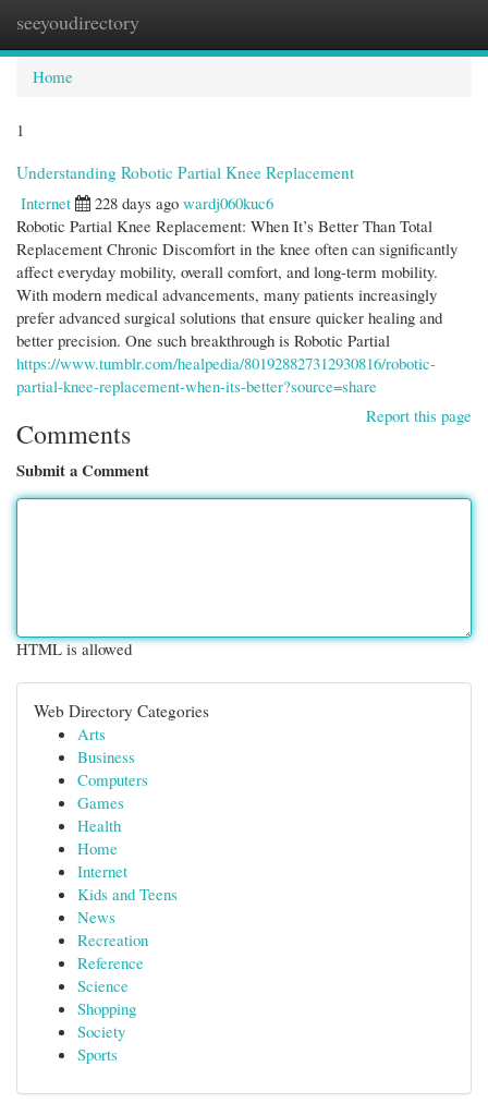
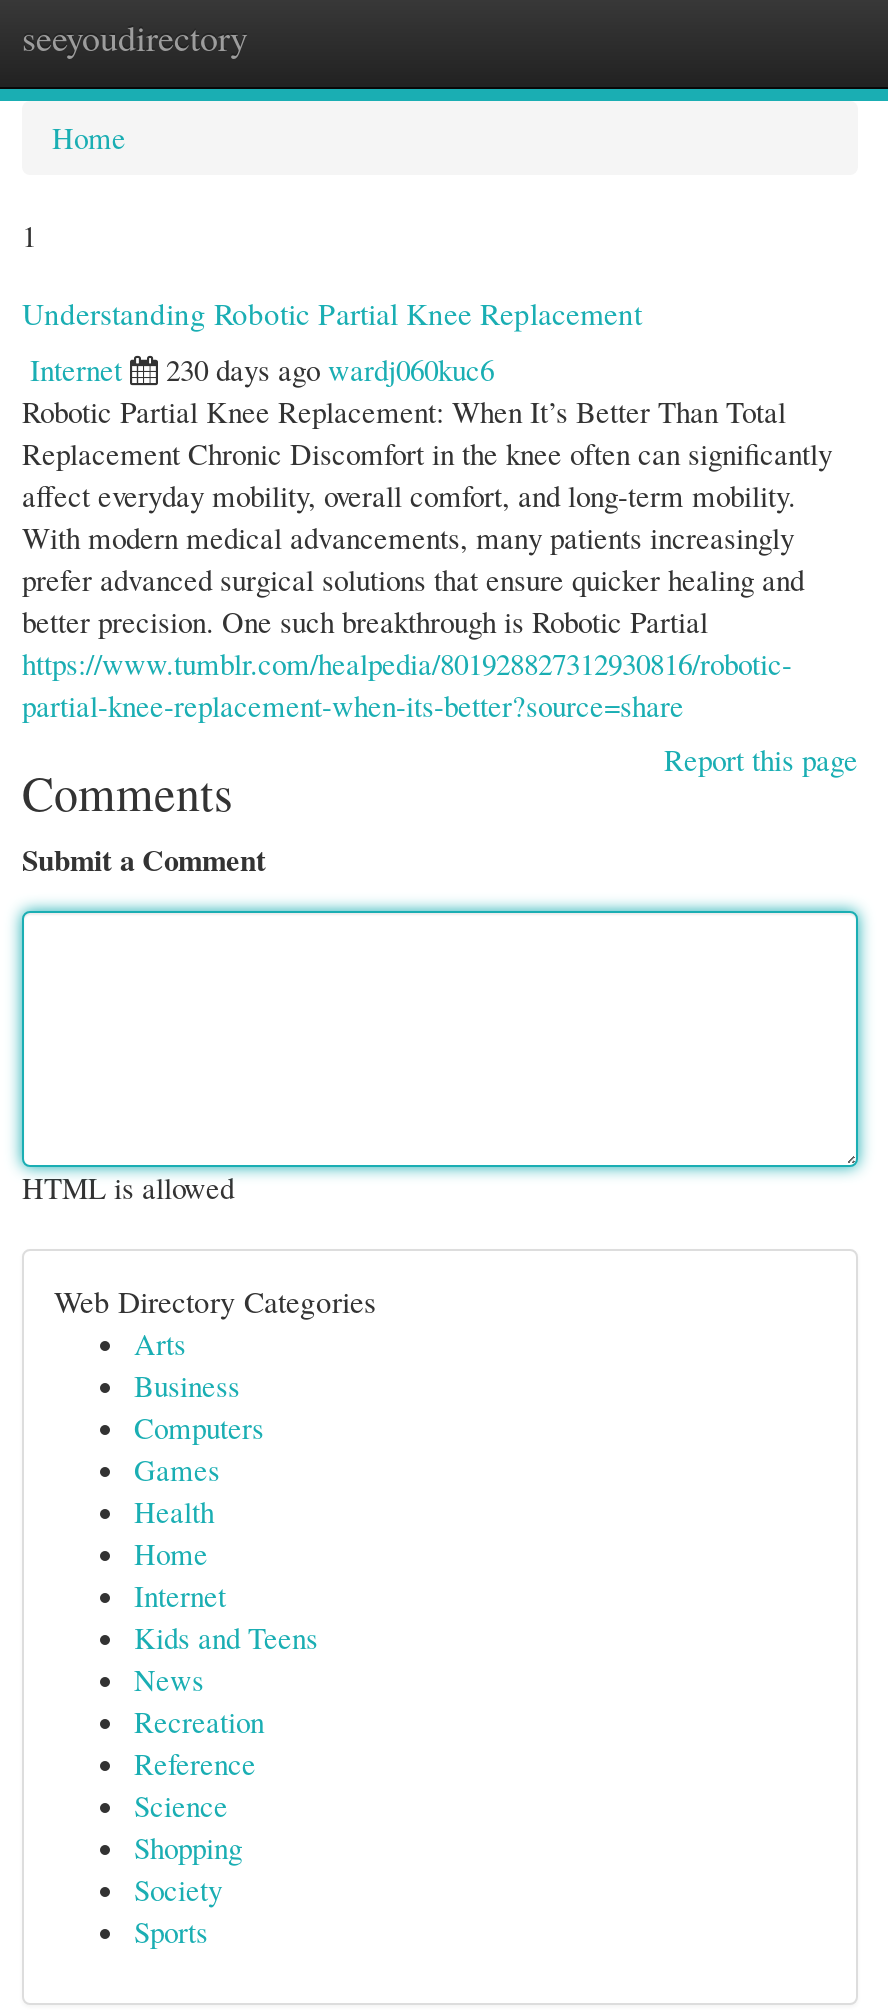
- 228 days ago wardj060kuc6
+ 230 days ago wardj060kuc6
